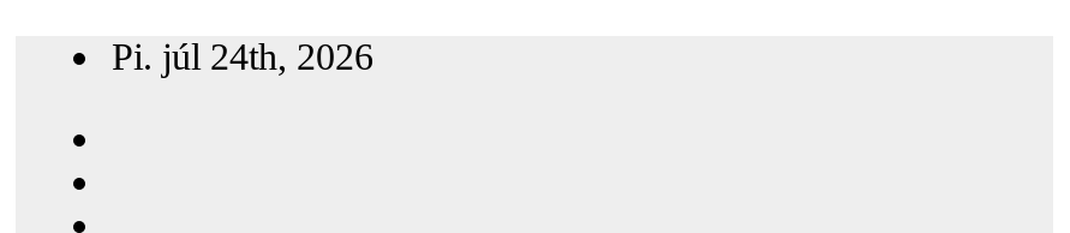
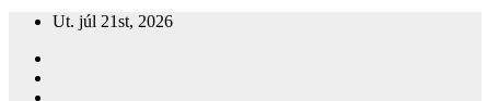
- Pi. júl 24th, 2026
+ Ut. júl 21st, 2026
